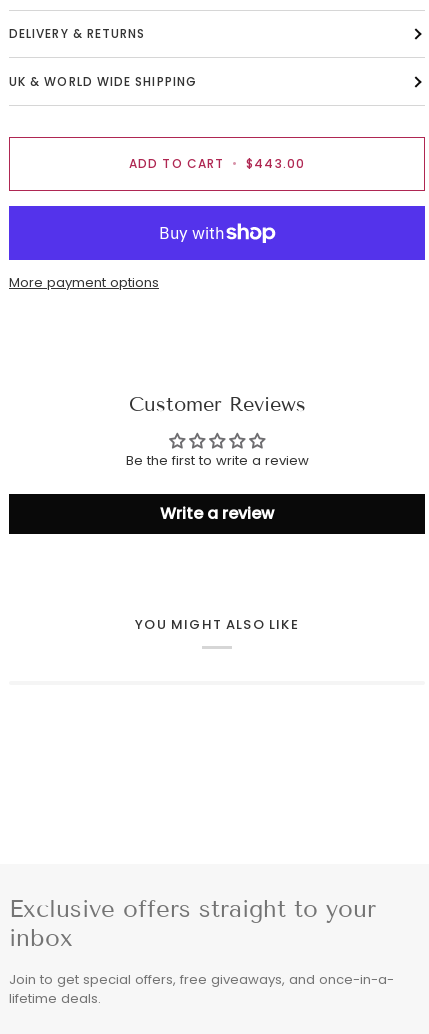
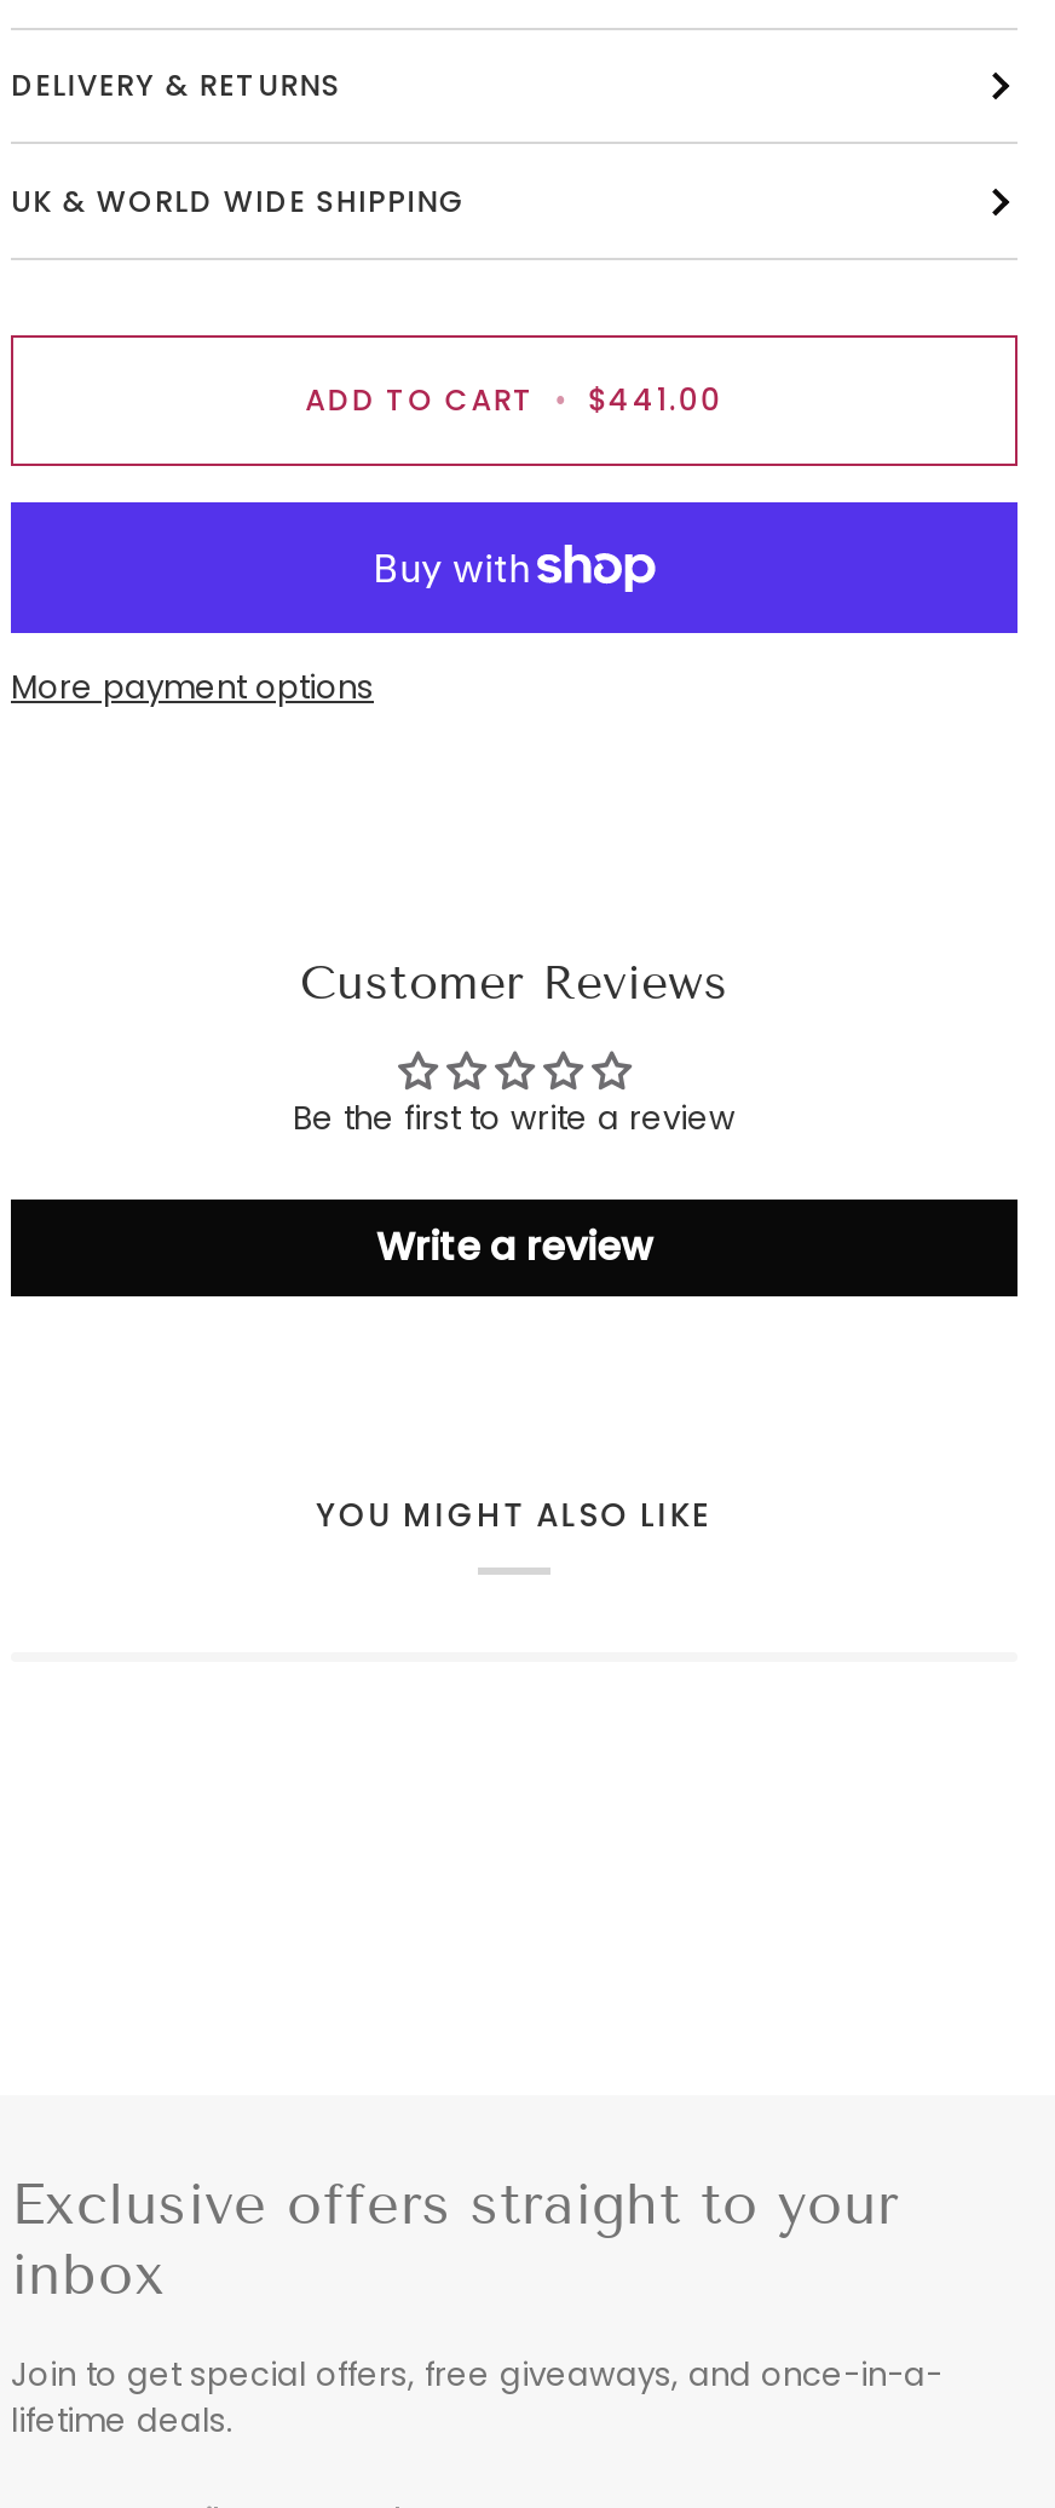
- ADD TO CART • $443.00
+ ADD TO CART • $441.00
